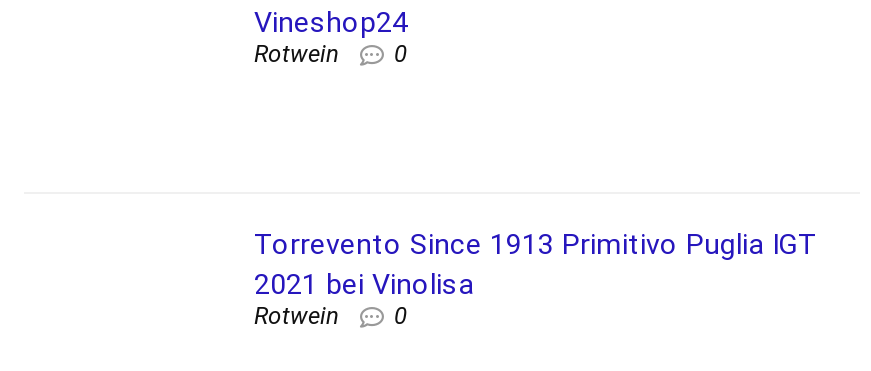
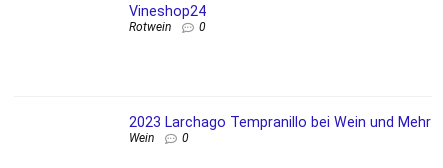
- Torrevento Since 1913 Primitivo Puglia IGT
- 2021 bei Vinolisa
- Rotwein
+ 2023 Larchago Tempranillo bei Wein und Mehr
+ Wein
